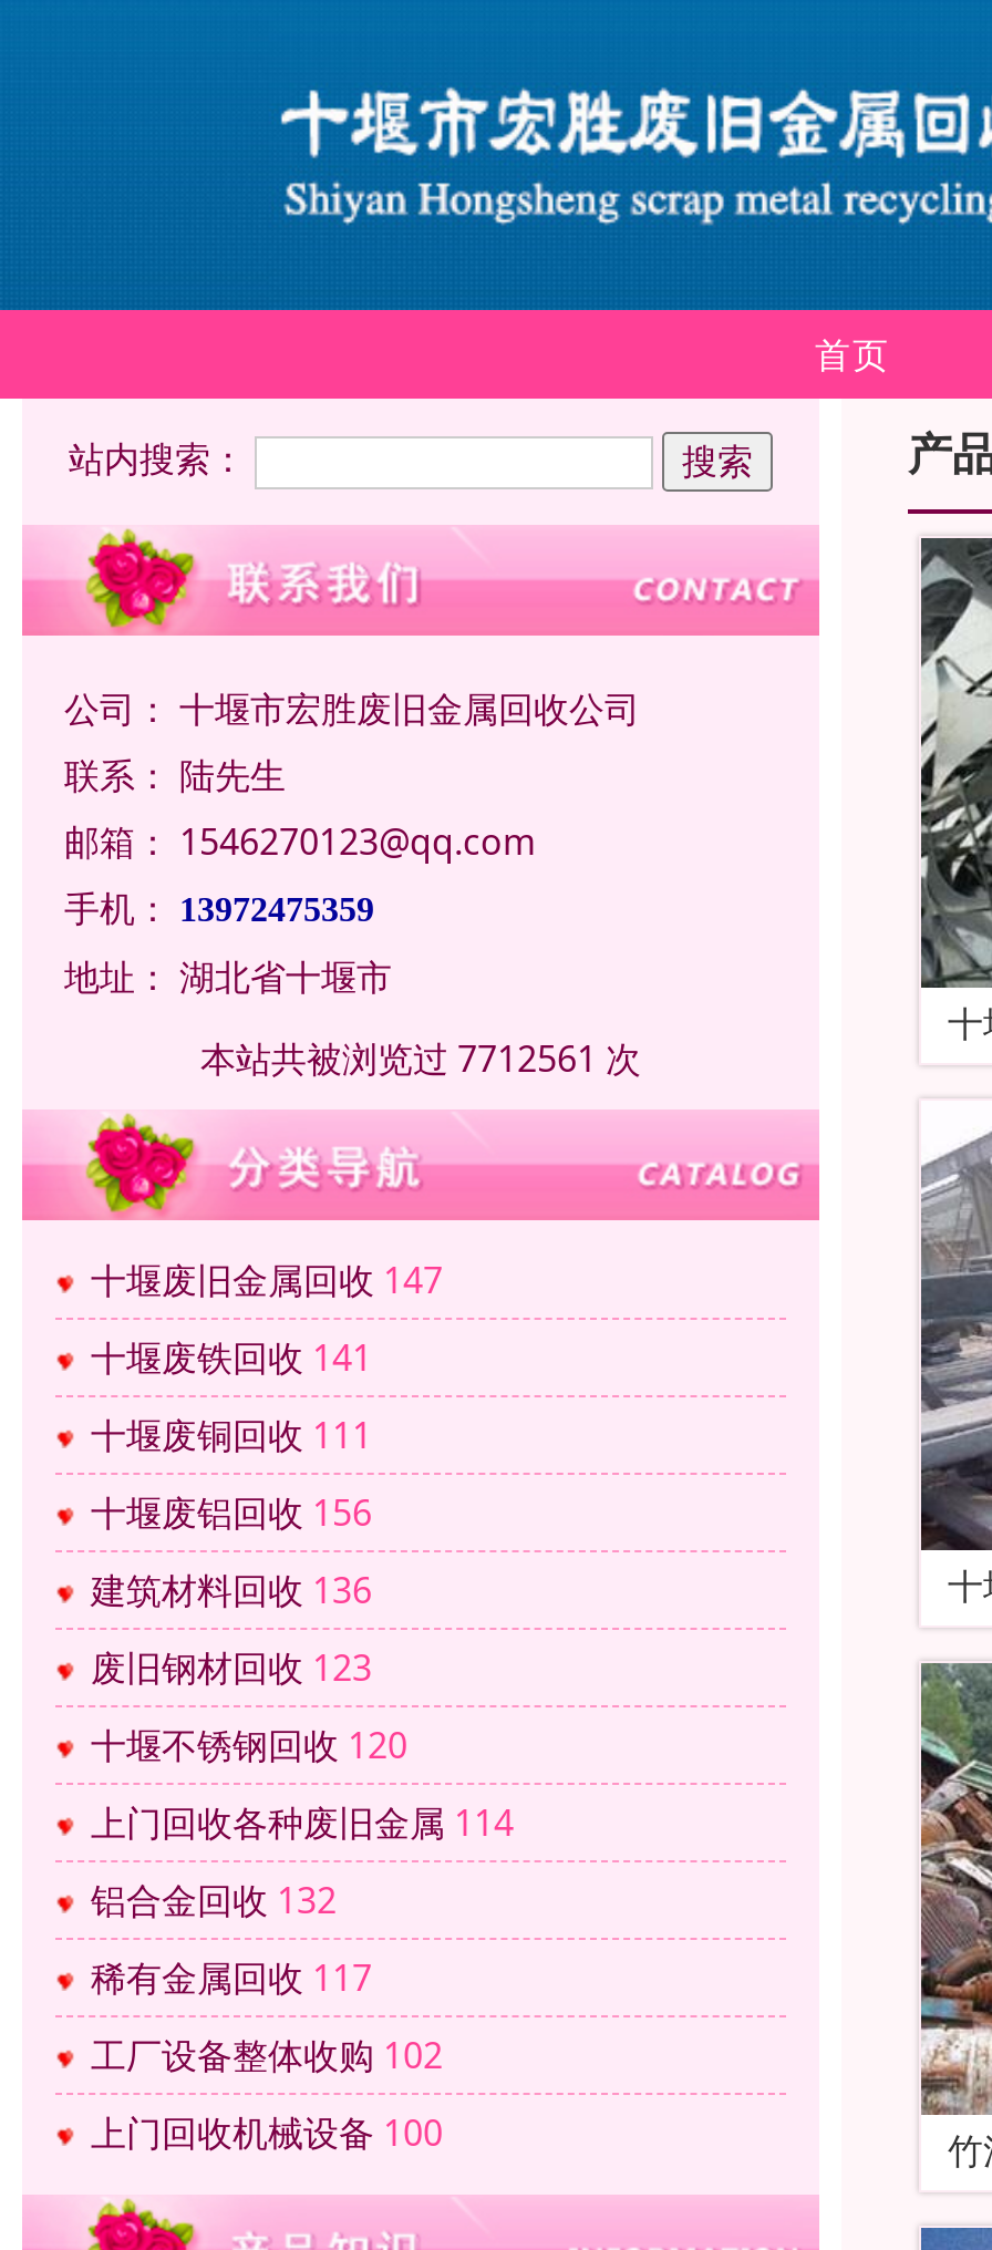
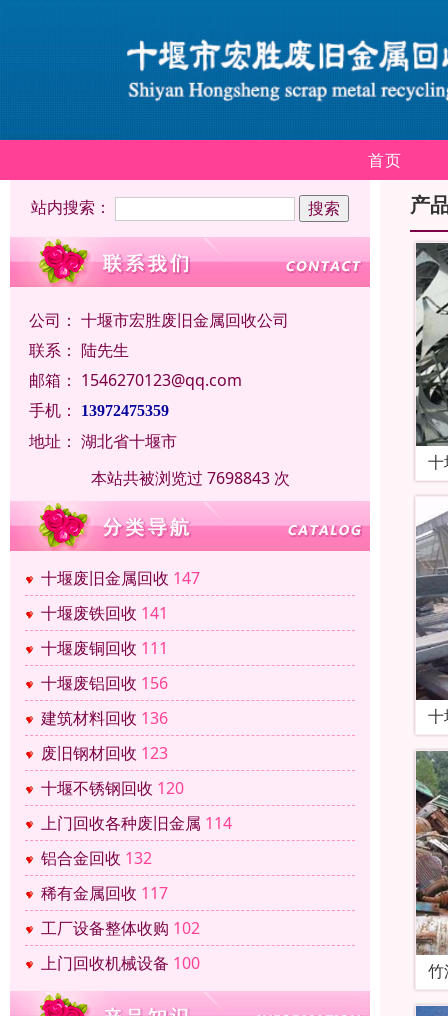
- 本站共被浏览过 7712561 次
+ 本站共被浏览过 7698843 次
